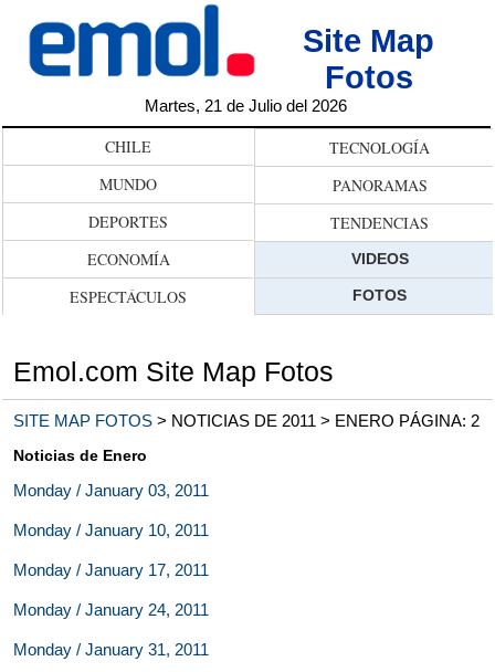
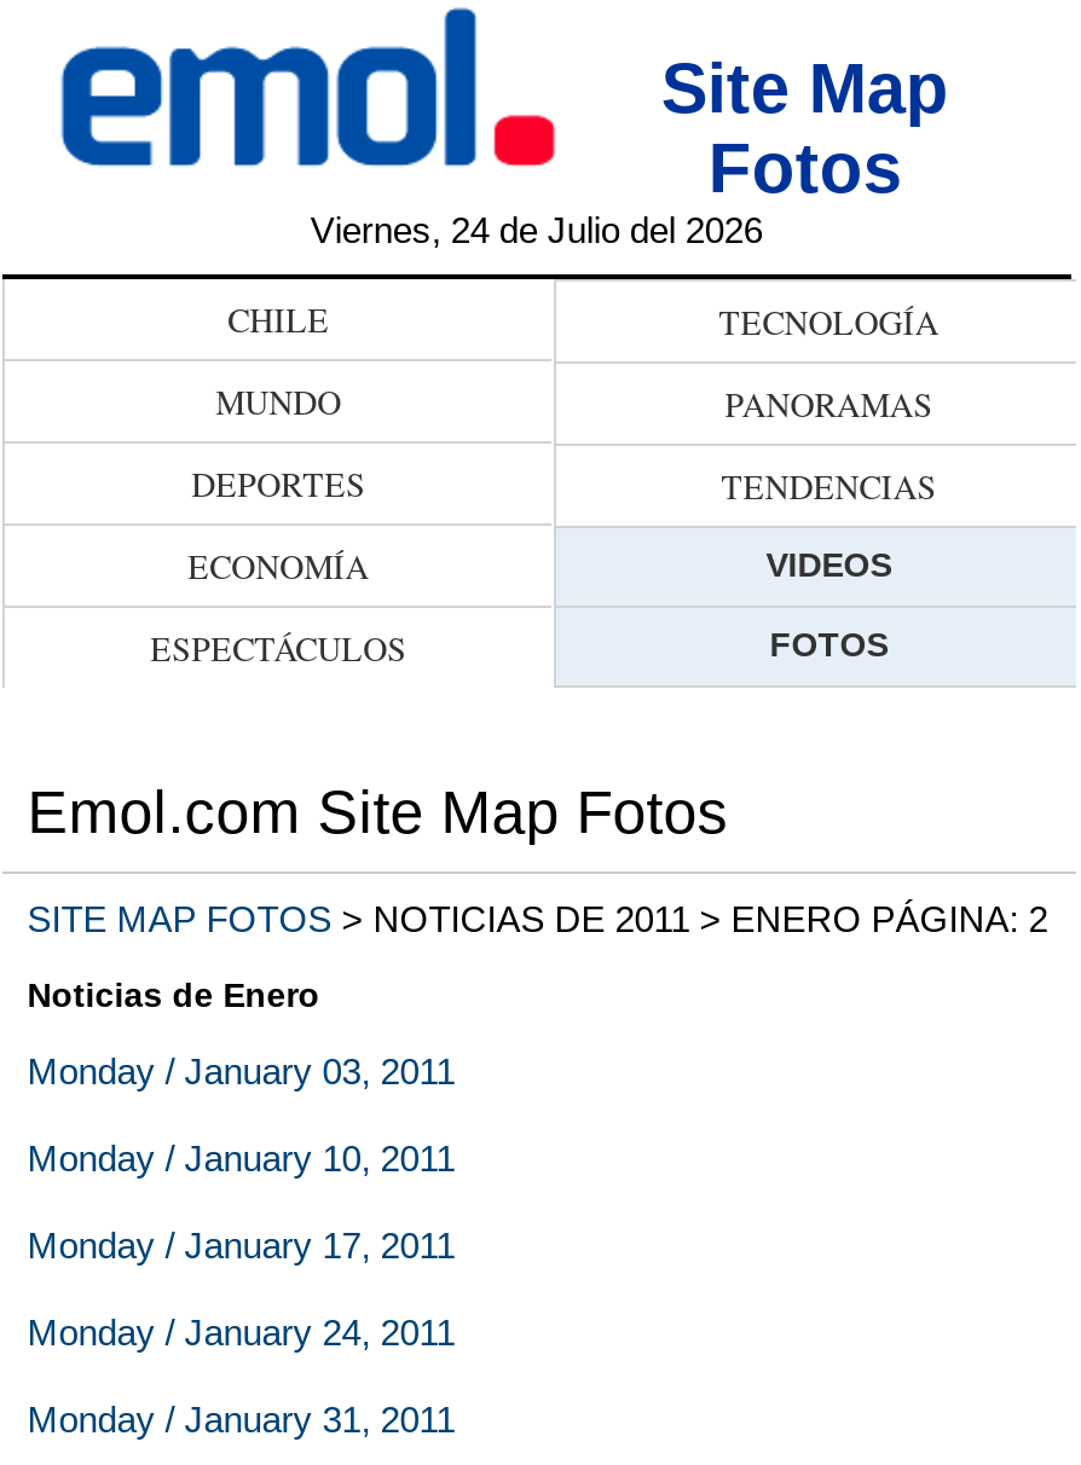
- Martes, 21 de Julio del 2026
+ Viernes, 24 de Julio del 2026
